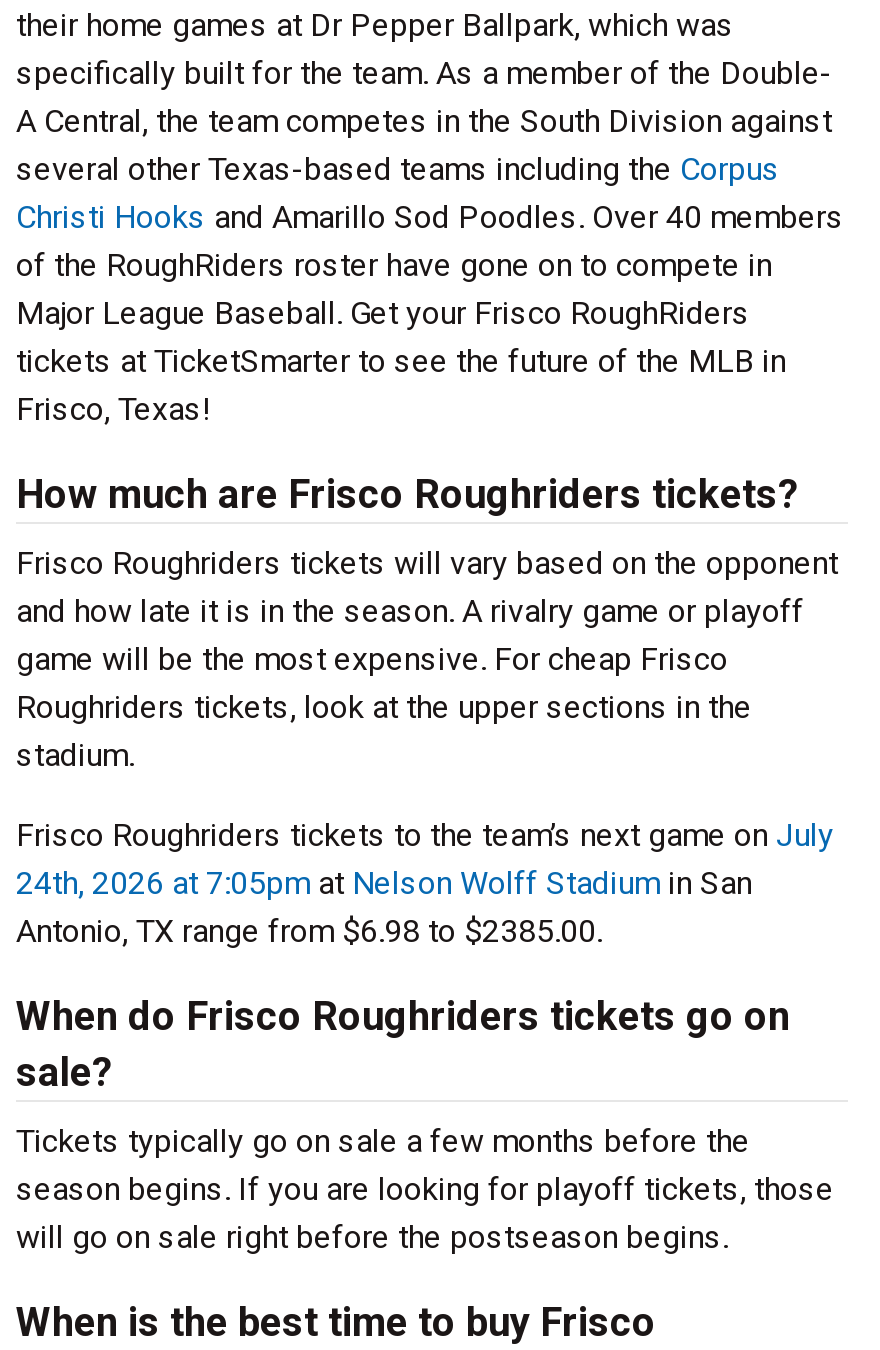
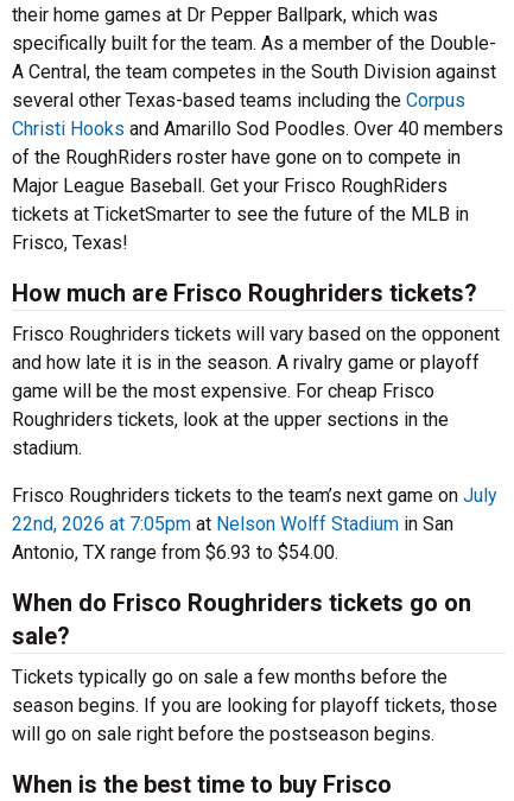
- 24th, 2026 at 7:05pm at Nelson Wolff Stadium in San
+ 22nd, 2026 at 7:05pm at Nelson Wolff Stadium in San

- Antonio, TX range from $6.98 to $2385.00.
+ Antonio, TX range from $6.93 to $54.00.
